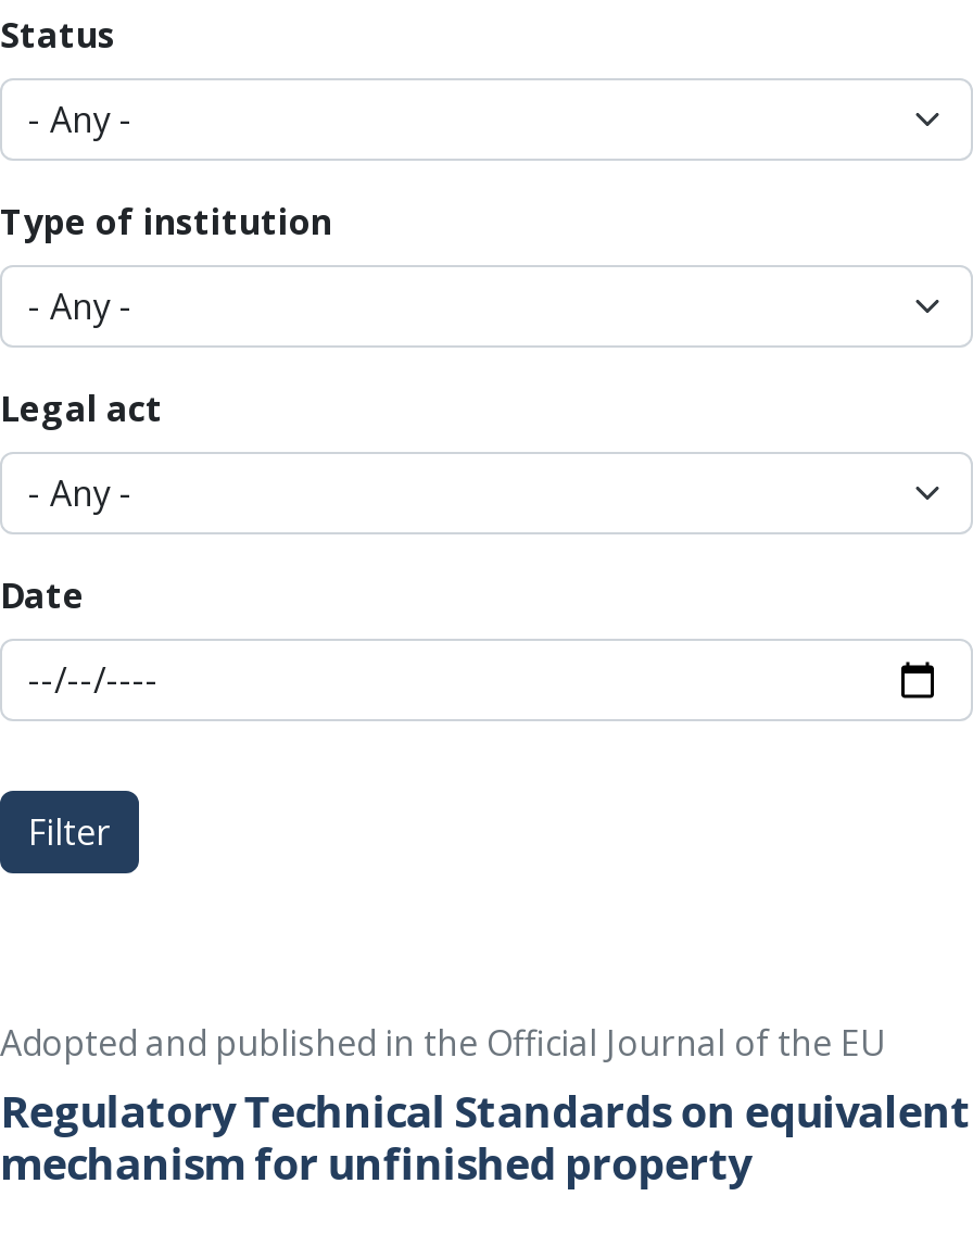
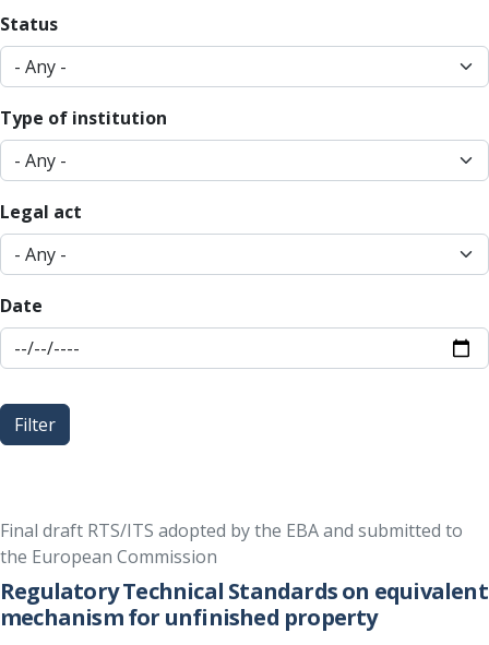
- Adopted and published in the Official Journal of the EU
+ Final draft RTS/ITS adopted by the EBA and submitted to
+ the European Commission
